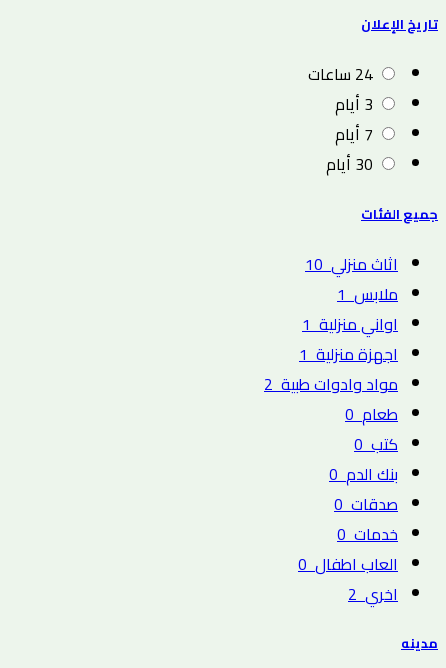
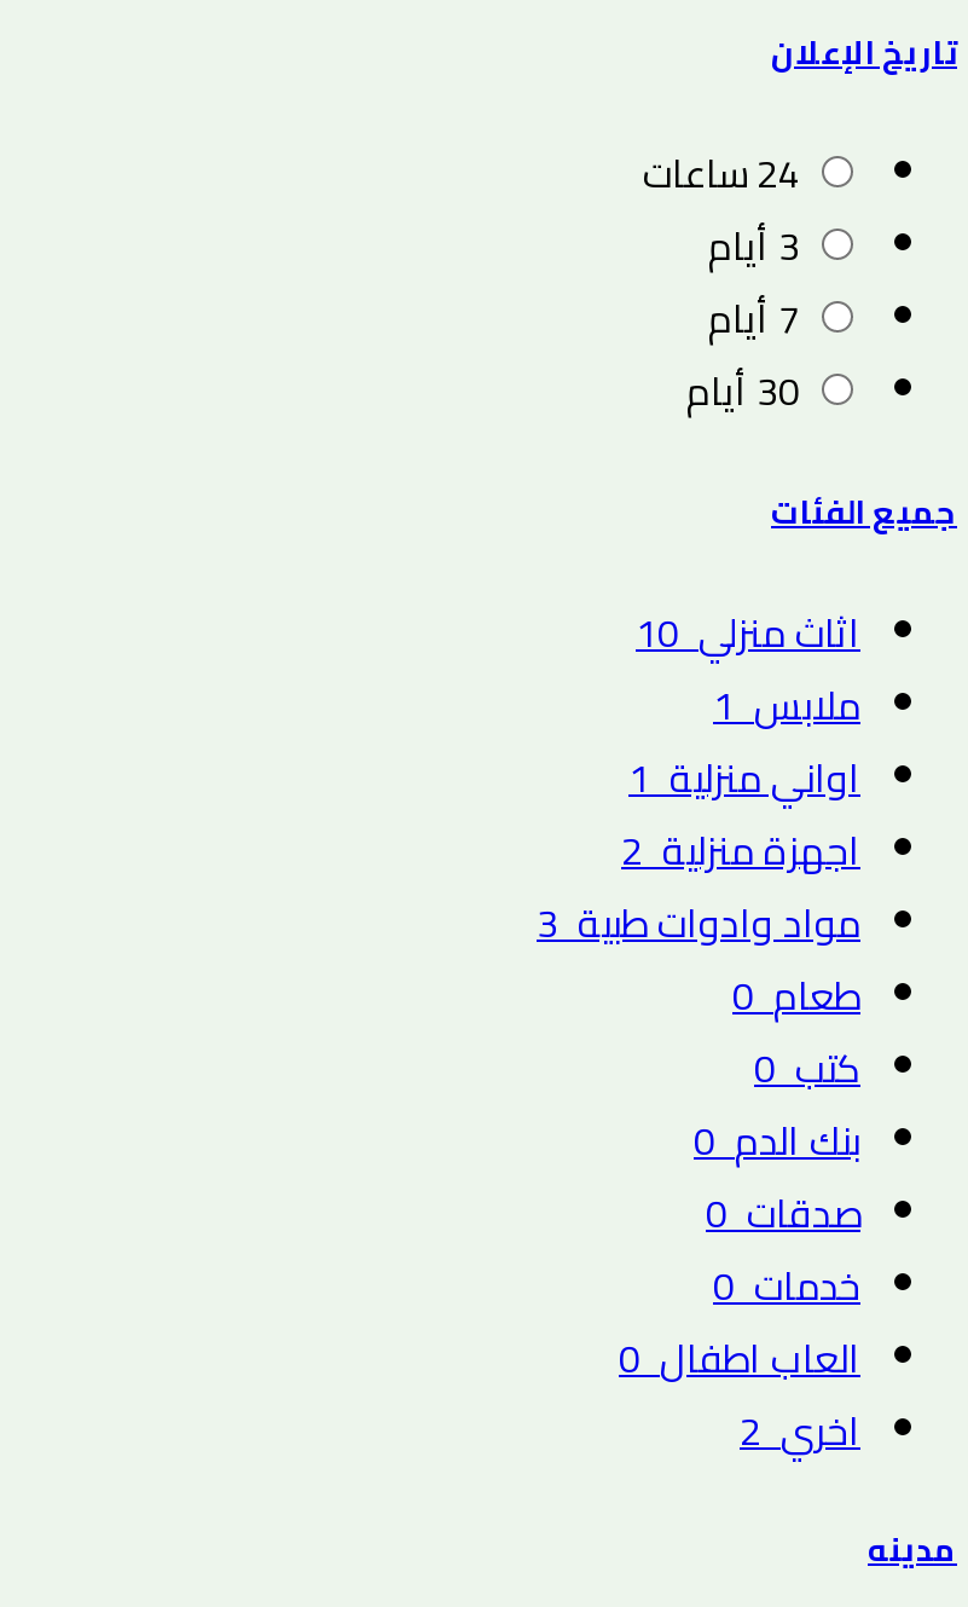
- اجهزة منزلية 1
+ اجهزة منزلية 2

- مواد وادوات طبية 2
+ مواد وادوات طبية 3
